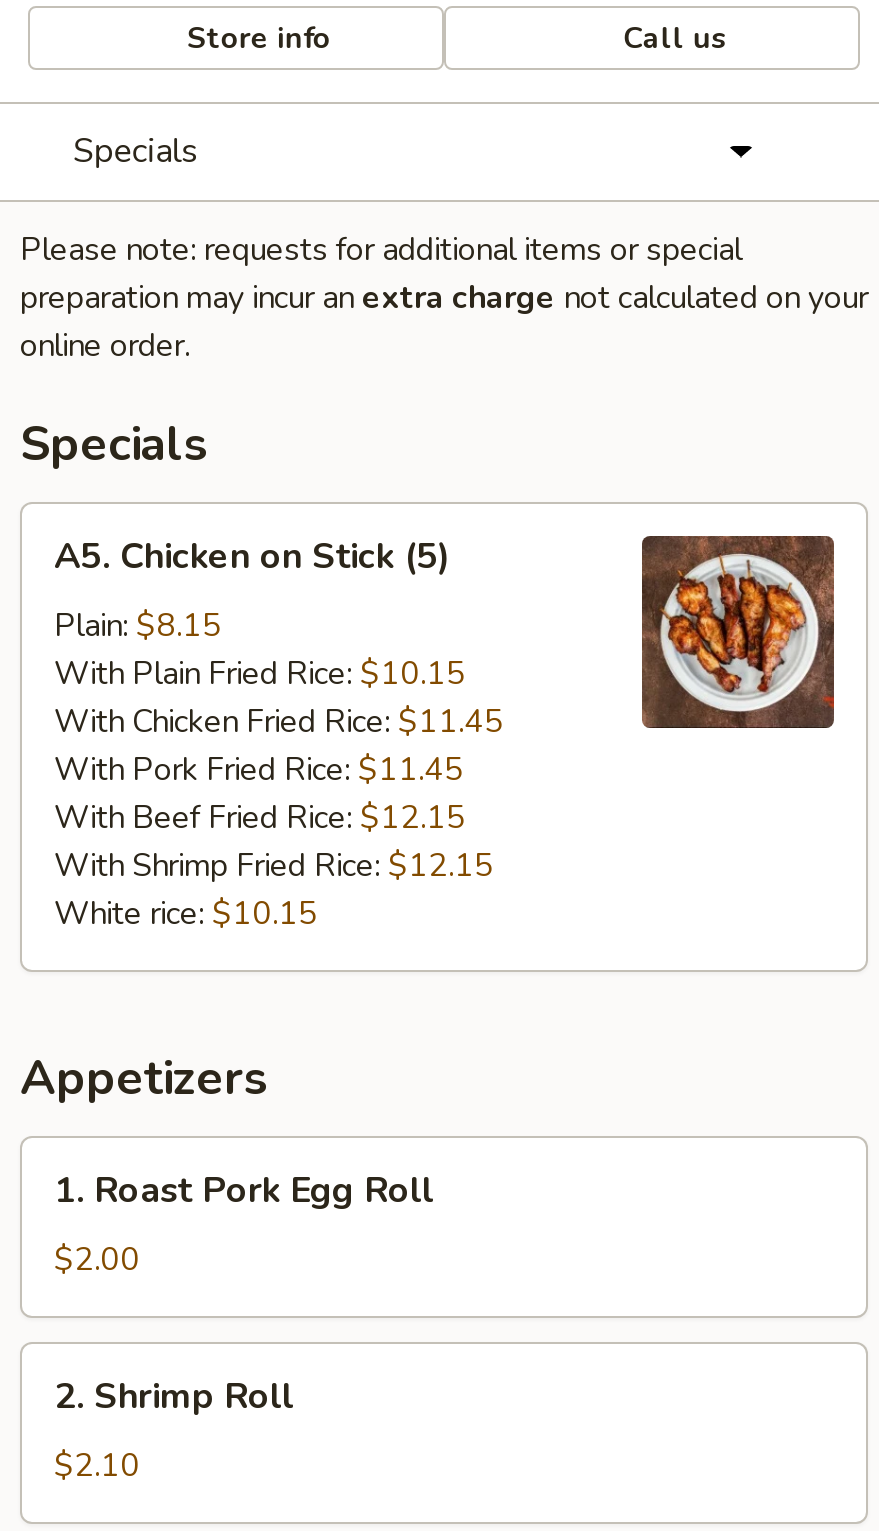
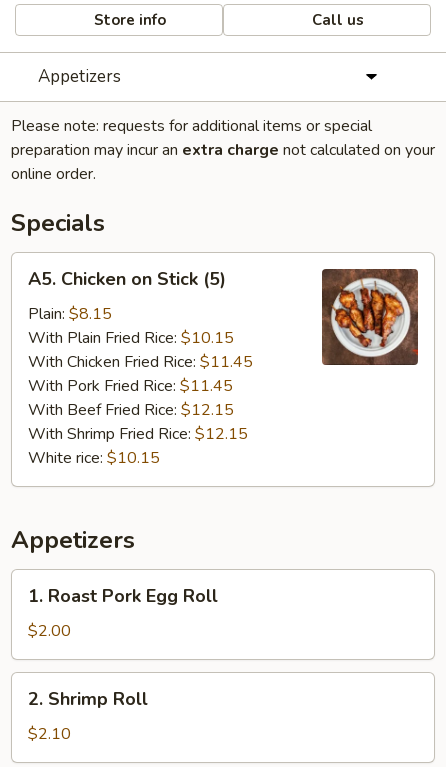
- Specials
+ Appetizers
